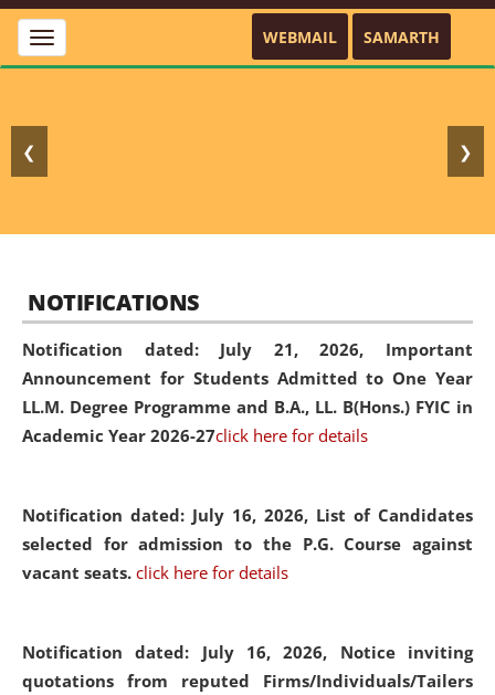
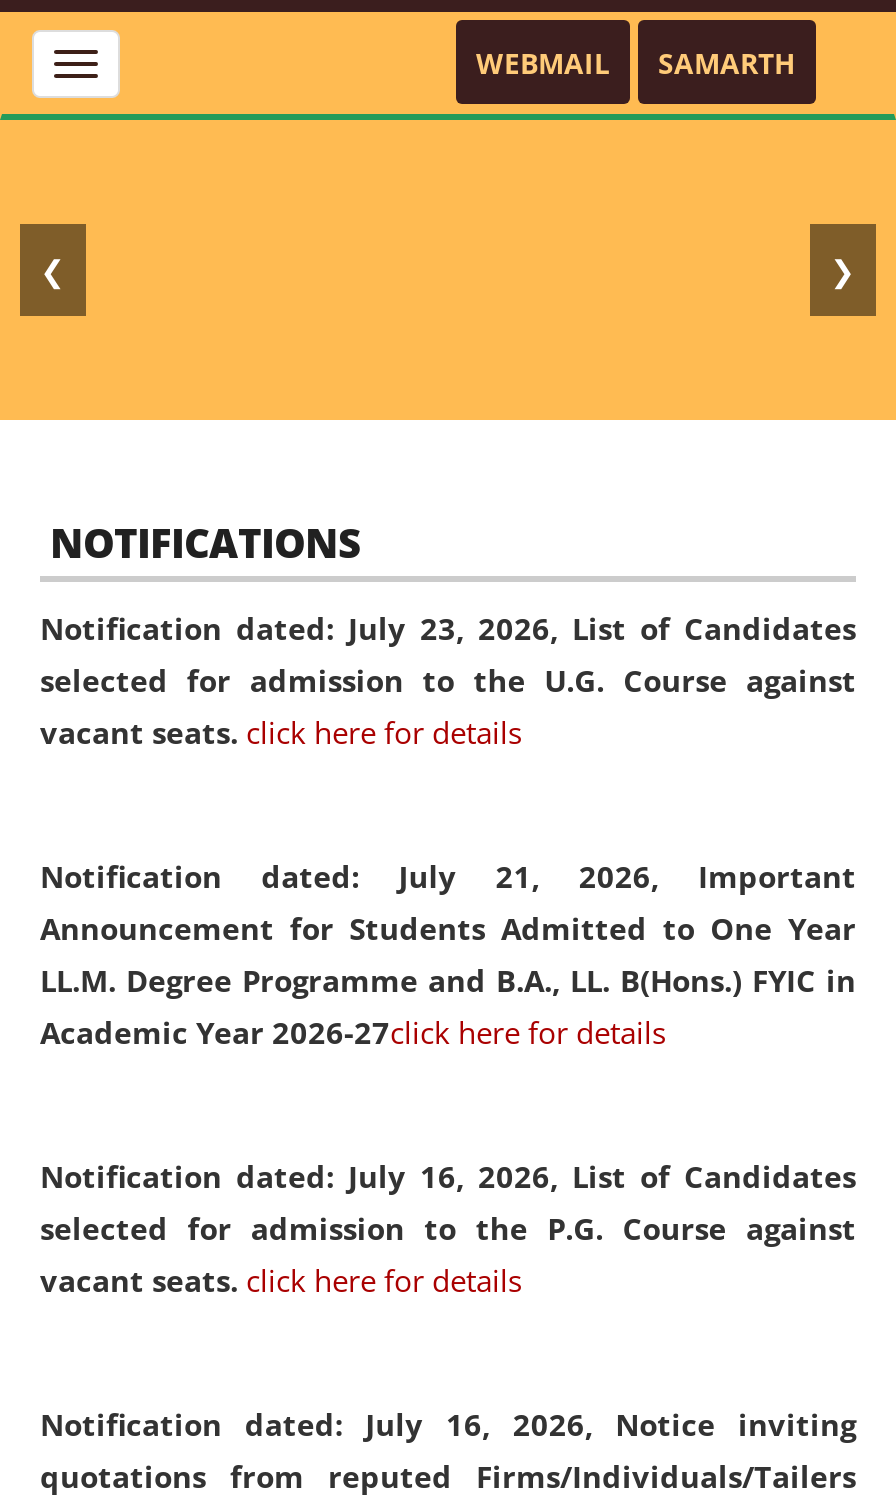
+ Notification dated: July 23, 2026, List of Candidates
+ selected for admission to the U.G. Course against
+ vacant seats. click here for details
